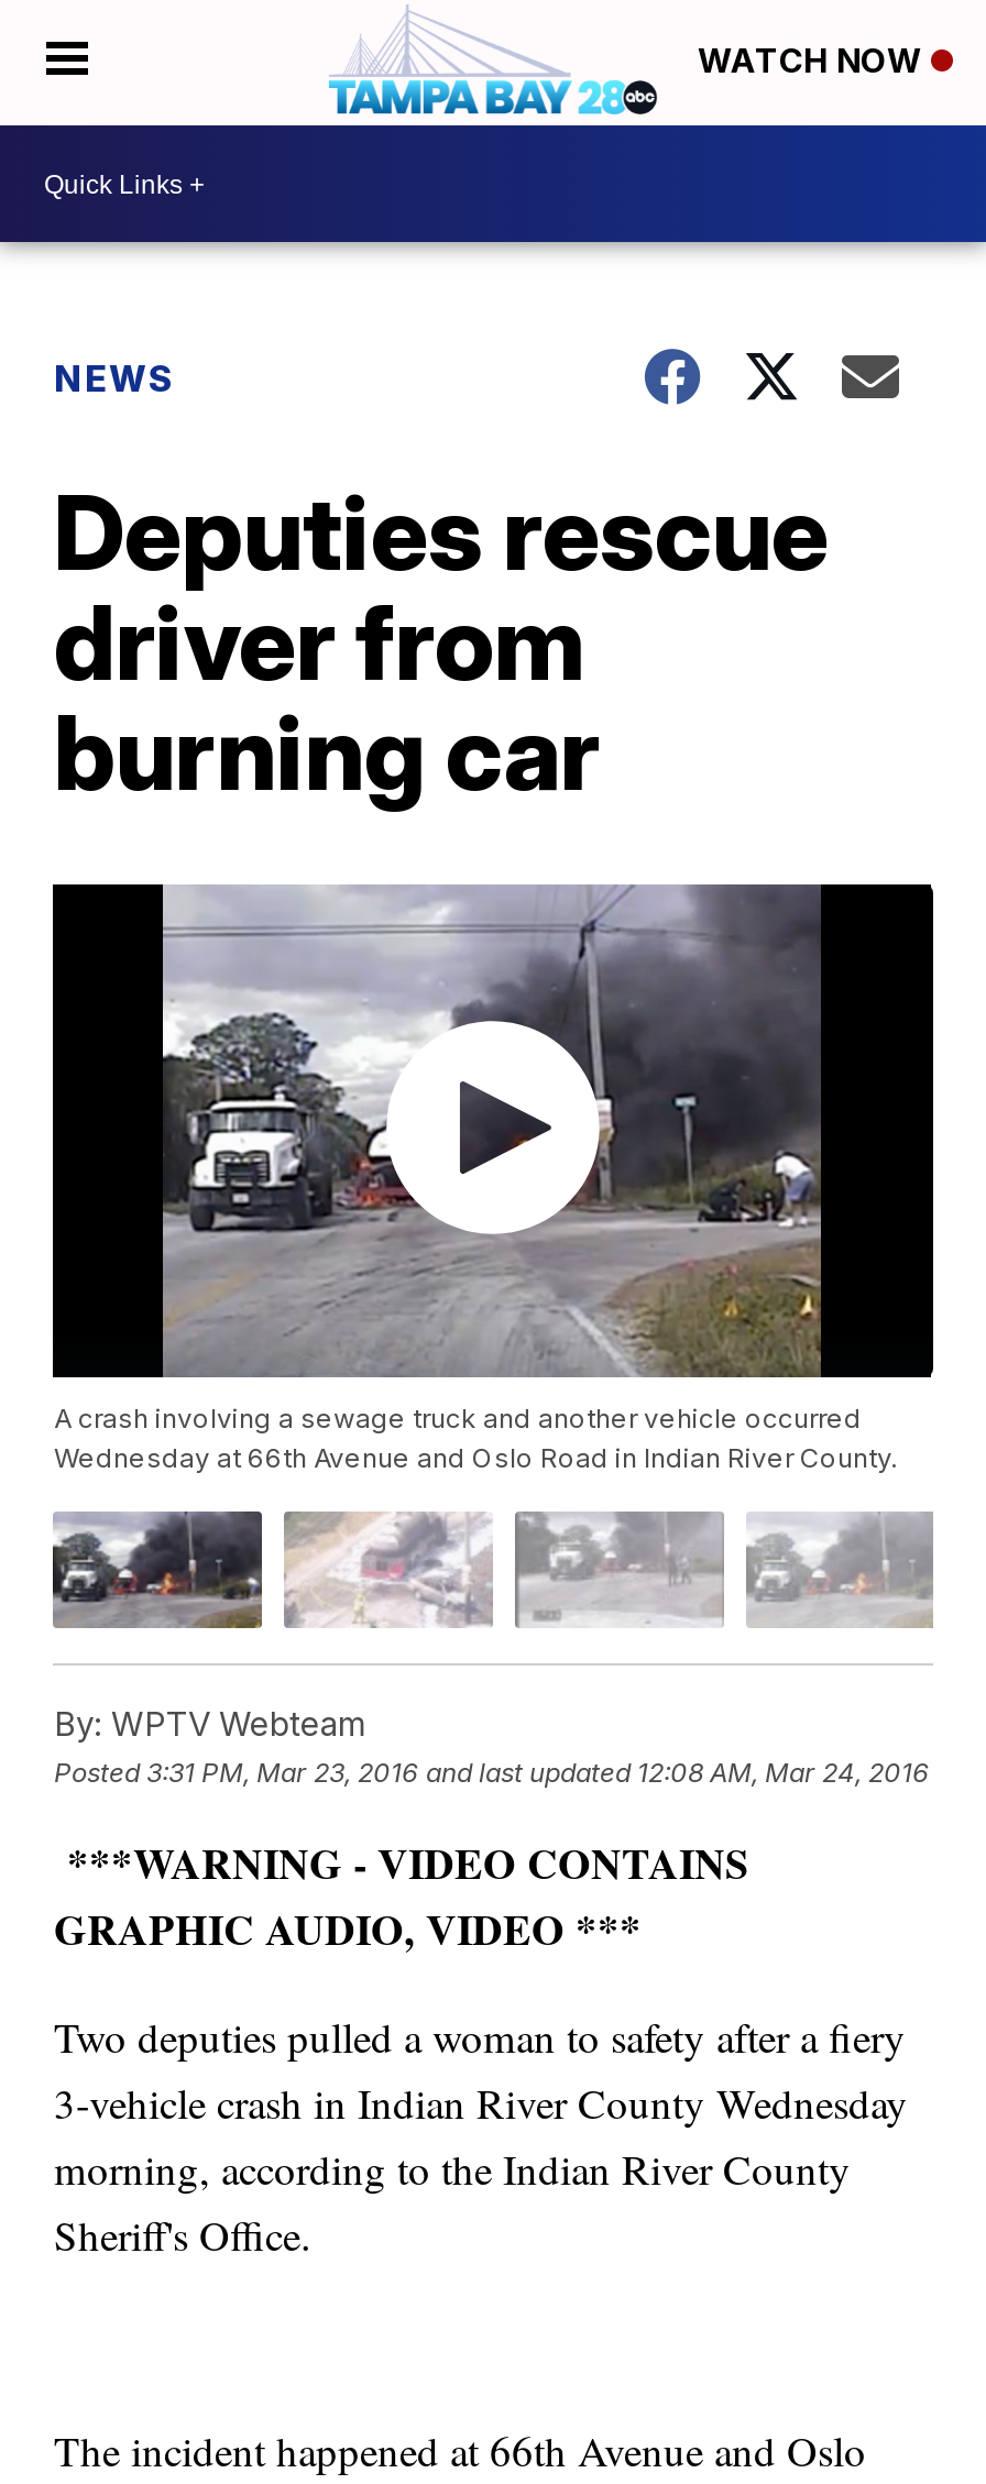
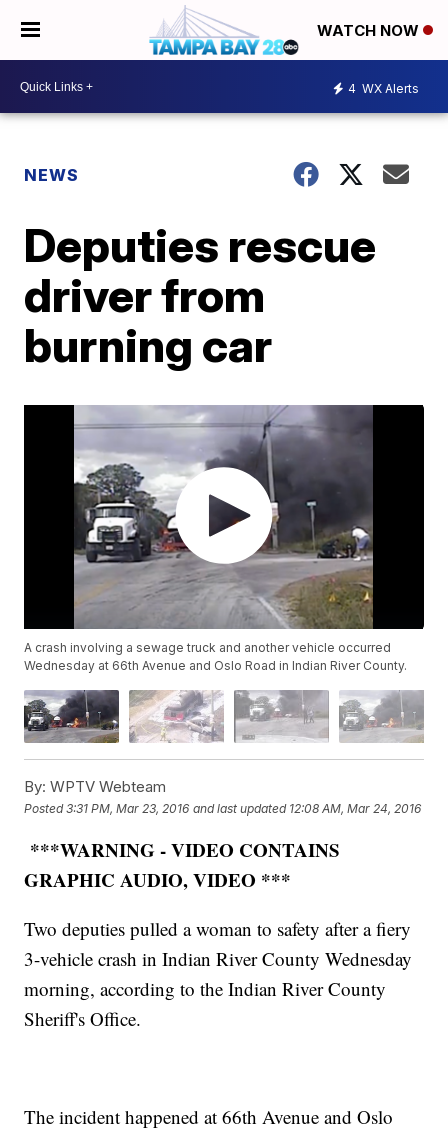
+ 4 WX Alerts
